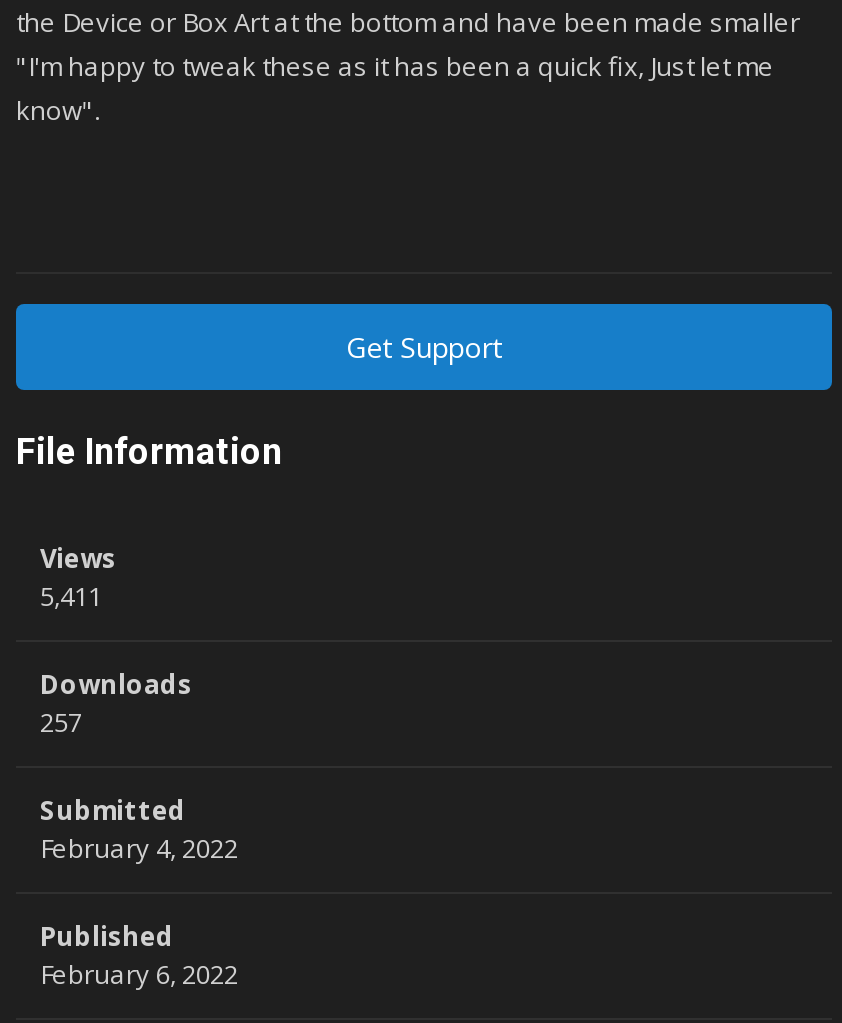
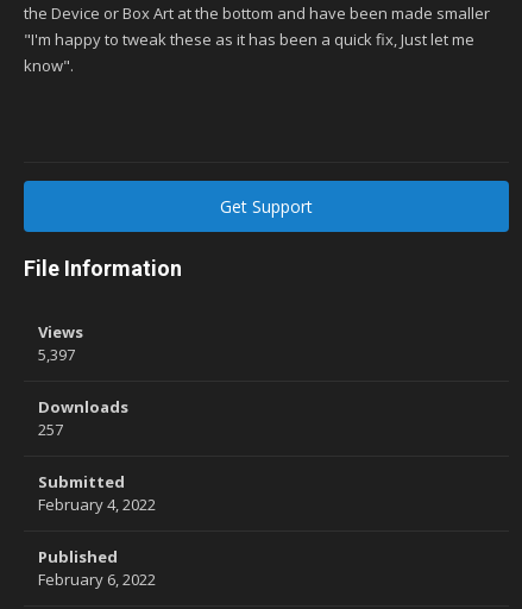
- 5,411
+ 5,397
